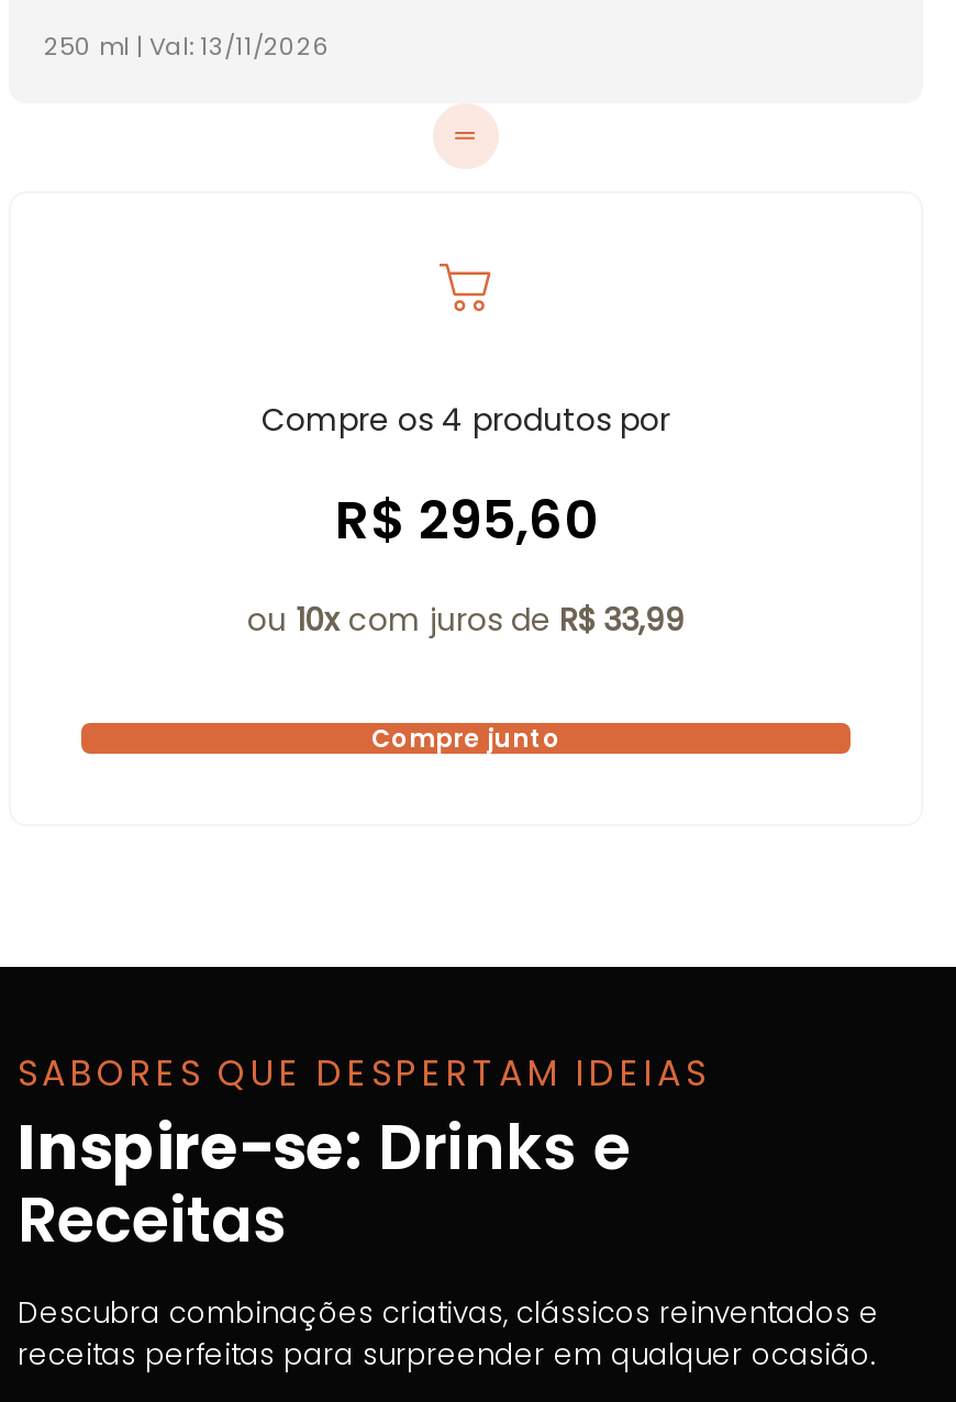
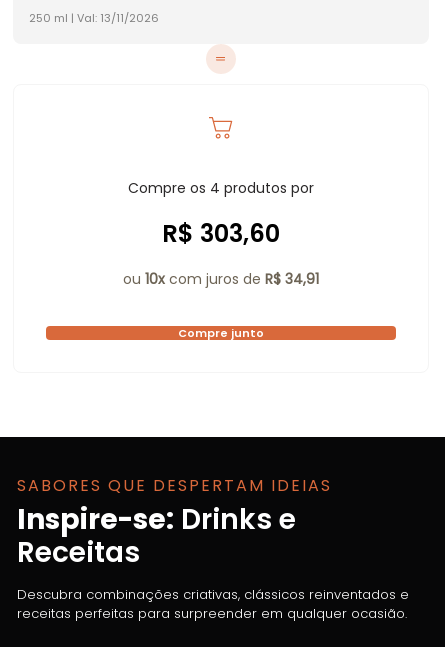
- R$ 295,60
+ R$ 303,60

- ou 10x com juros de R$ 33,99
+ ou 10x com juros de R$ 34,91
